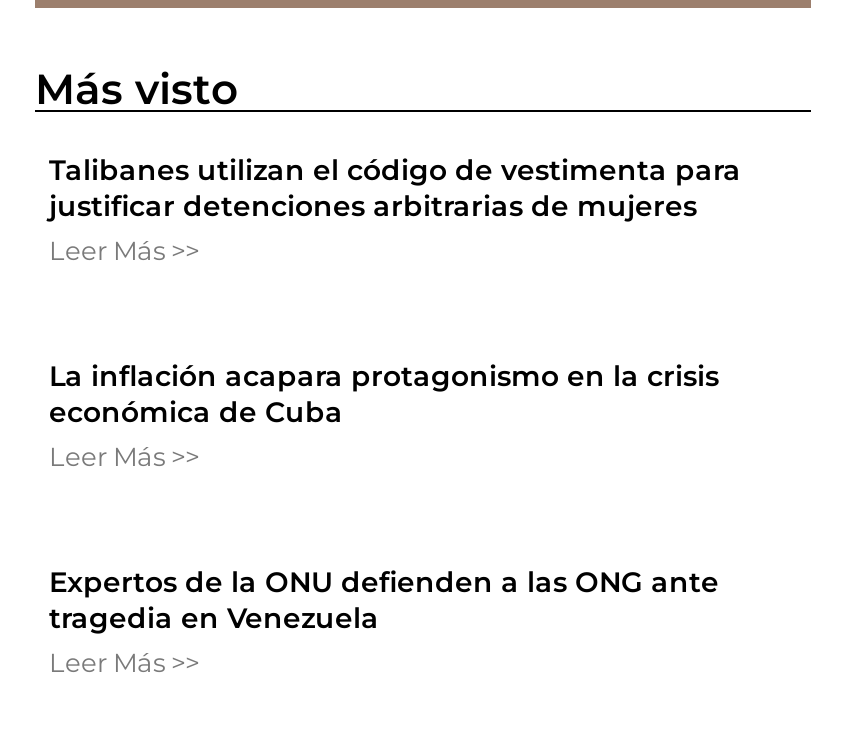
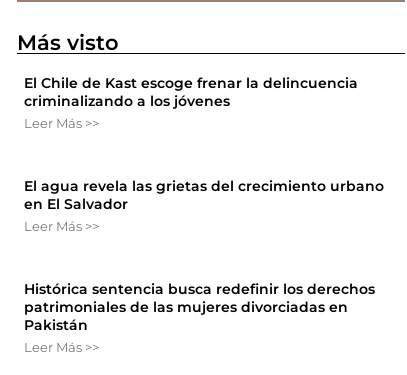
- Talibanes utilizan el código de vestimenta para
- justificar detenciones arbitrarias de mujeres
+ El Chile de Kast escoge frenar la delincuencia
+ criminalizando a los jóvenes

- La inflación acapara protagonismo en la crisis
- económica de Cuba
+ El agua revela las grietas del crecimiento urbano
+ en El Salvador

- Expertos de la ONU defienden a las ONG ante
- tragedia en Venezuela
+ Histórica sentencia busca redefinir los derechos
+ patrimoniales de las mujeres divorciadas en
+ Pakistán
